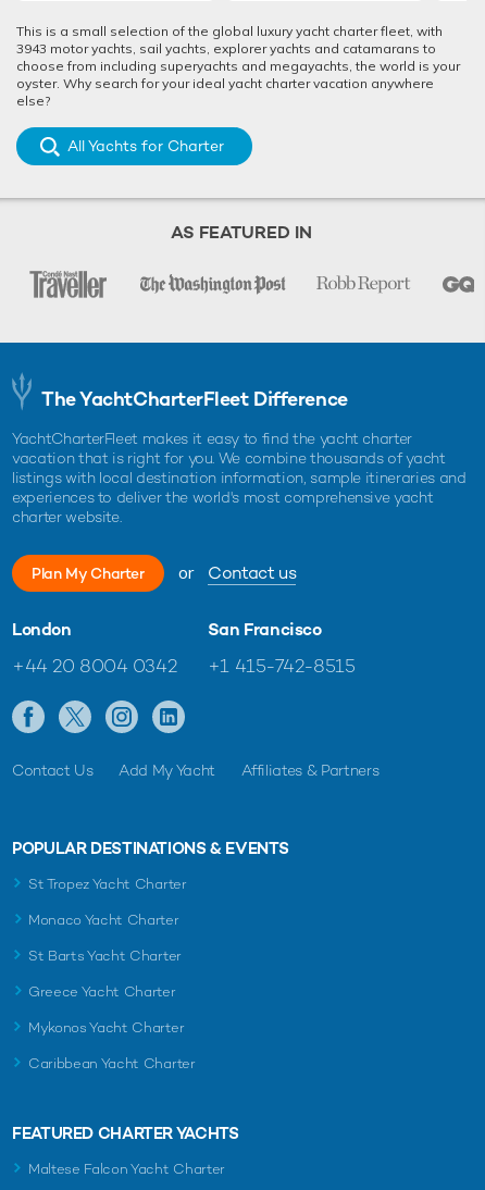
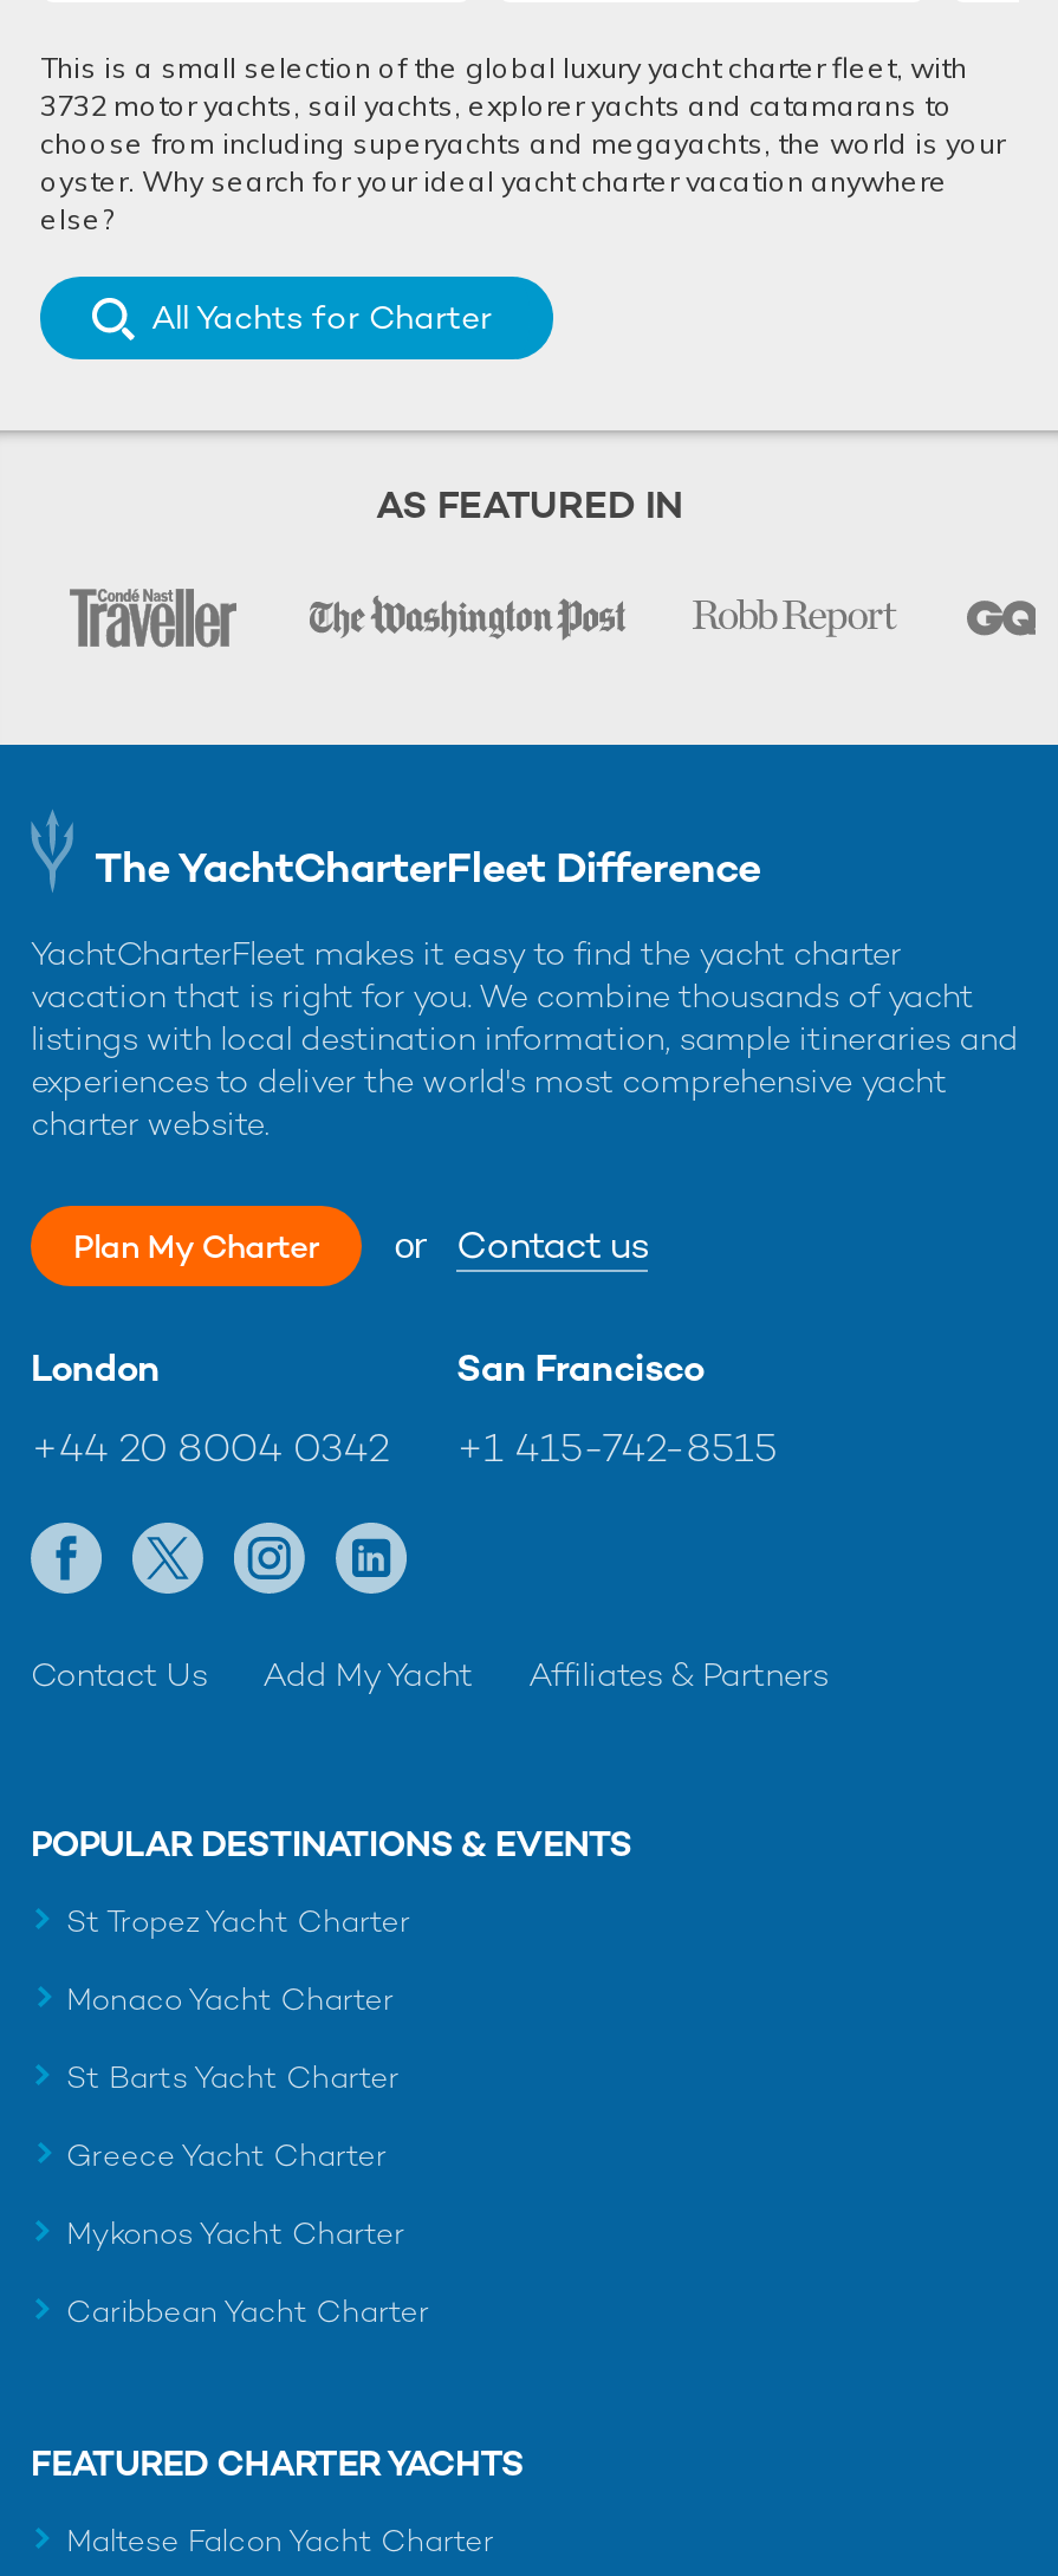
- 3943 motor yachts, sail yachts, explorer yachts and catamarans to
+ 3732 motor yachts, sail yachts, explorer yachts and catamarans to
